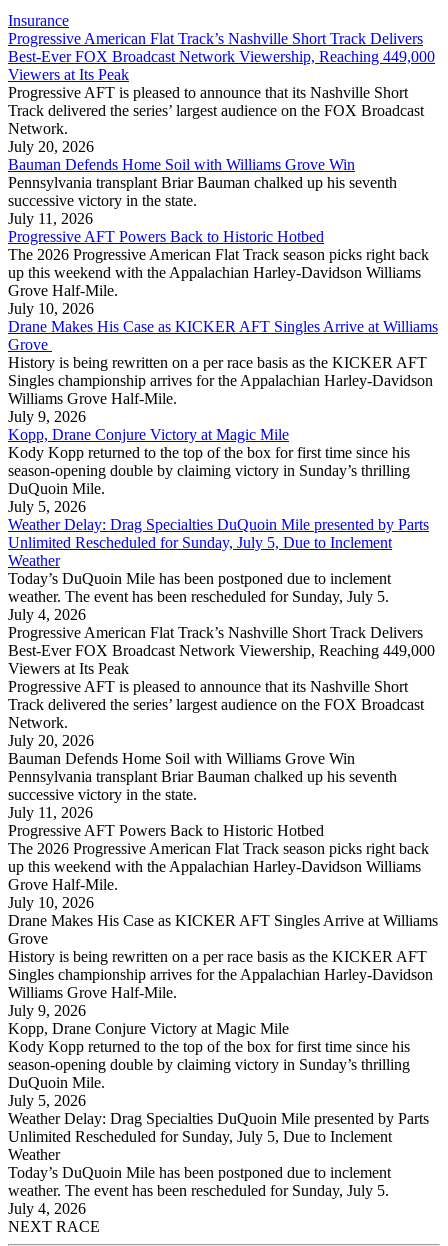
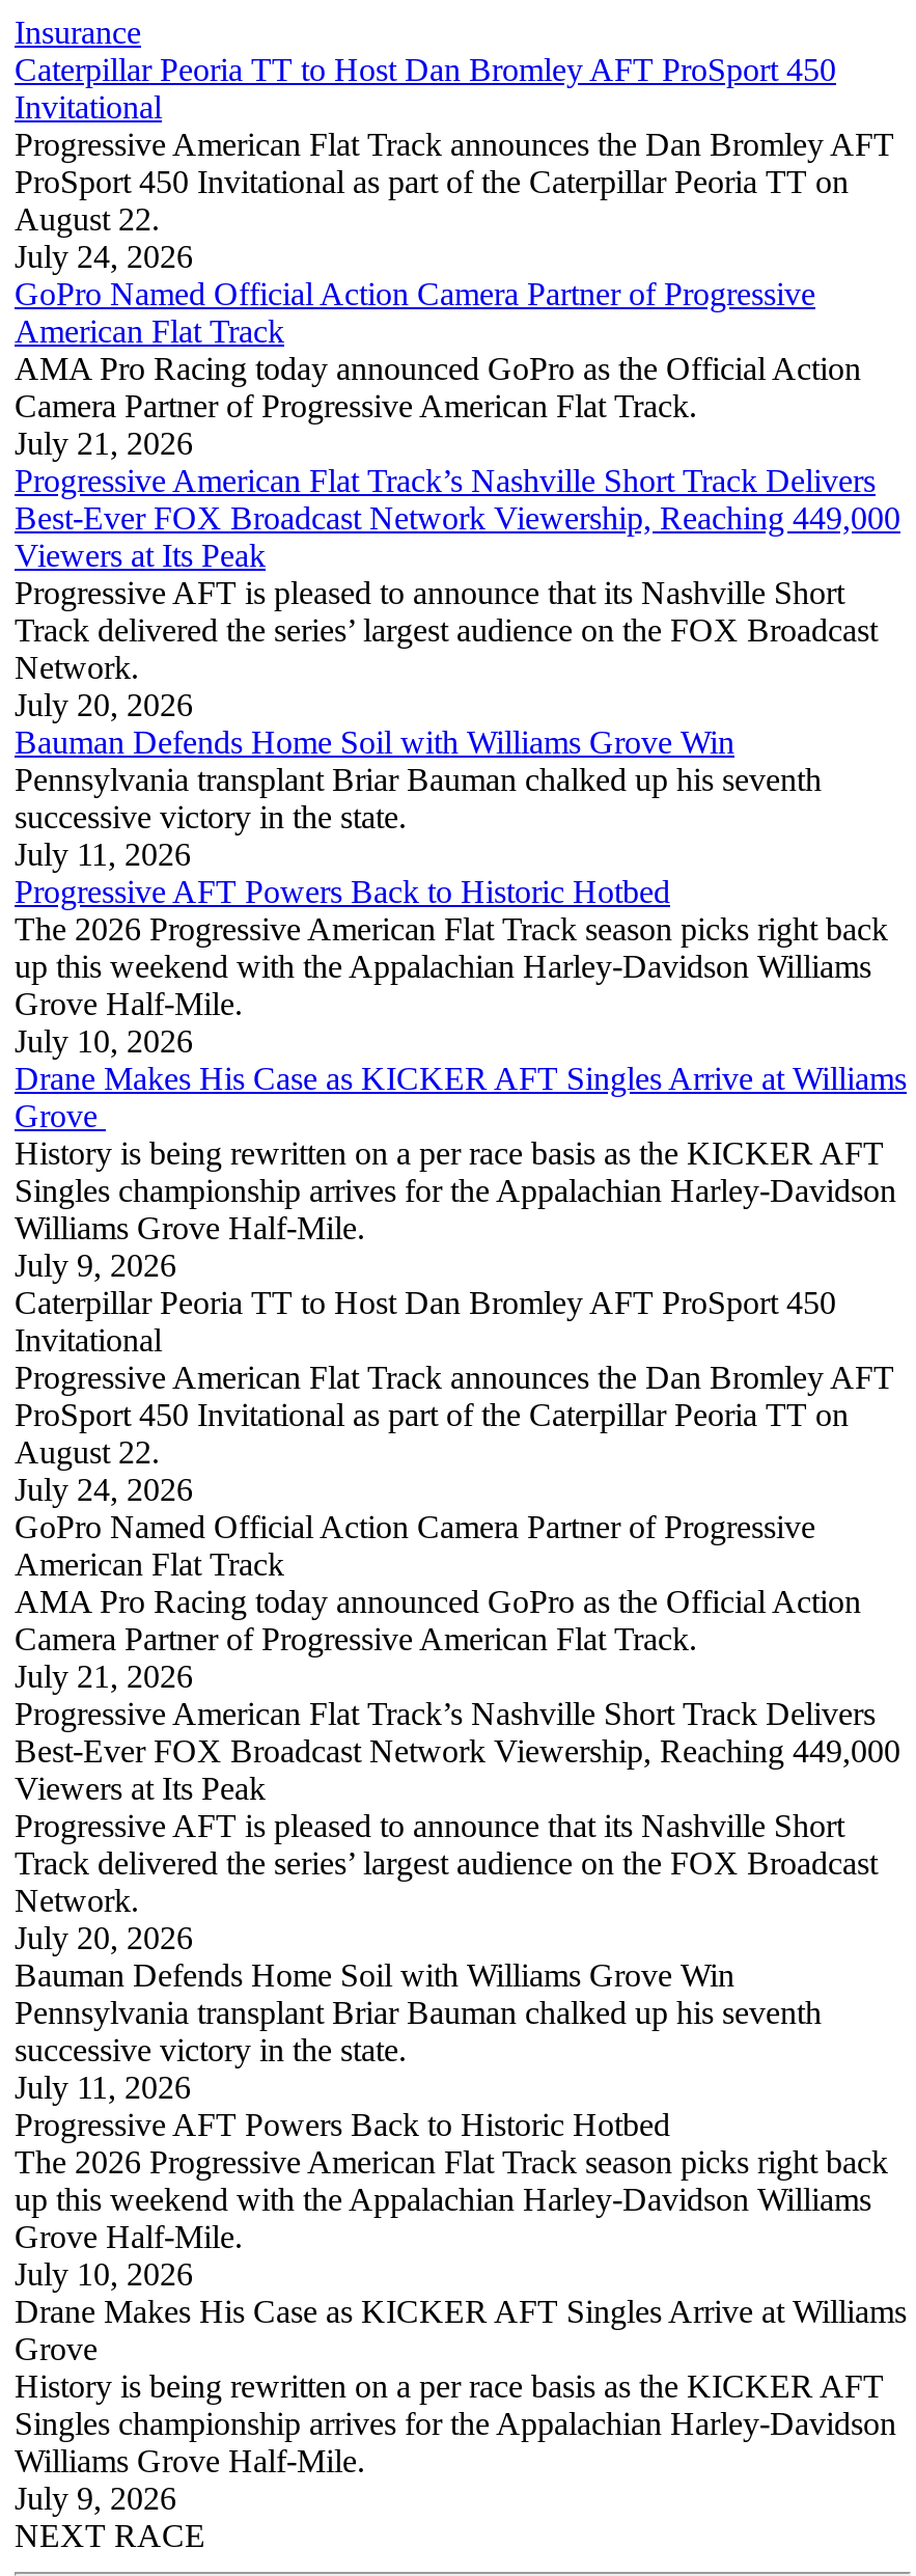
+ Caterpillar Peoria TT to Host Dan Bromley AFT ProSport 450
+ Invitational
+ Progressive American Flat Track announces the Dan Bromley AFT
+ ProSport 450 Invitational as part of the Caterpillar Peoria TT on
+ August 22.
+ July 24, 2026
+ GoPro Named Official Action Camera Partner of Progressive
+ American Flat Track
+ AMA Pro Racing today announced GoPro as the Official Action
+ Camera Partner of Progressive American Flat Track.
+ July 21, 2026

moved down: Progressive American Flat Track’s Nashville Short Track Delivers | Best-Ever FOX Broadcast Network Viewership, Reaching 449,000 | Viewers at Its Peak | ... | Williams Grove Half-Mile. | July 9, 2026

- Kopp, Drane Conjure Victory at Magic Mile
- Kody Kopp returned to the top of the box for first time since his
- season-opening double by claiming victory in Sunday’s thrilling
- DuQuoin Mile.
- July 5, 2026
- Weather Delay: Drag Specialties DuQuoin Mile presented by Parts
- Unlimited Rescheduled for Sunday, July 5, Due to Inclement
- Weather
- Today’s DuQuoin Mile has been postponed due to inclement
- weather. The event has been rescheduled for Sunday, July 5.
- July 4, 2026
+ Caterpillar Peoria TT to Host Dan Bromley AFT ProSport 450
+ Invitational
+ Progressive American Flat Track announces the Dan Bromley AFT
+ ProSport 450 Invitational as part of the Caterpillar Peoria TT on
+ August 22.
+ July 24, 2026
+ GoPro Named Official Action Camera Partner of Progressive
+ American Flat Track
+ AMA Pro Racing today announced GoPro as the Official Action
+ Camera Partner of Progressive American Flat Track.
+ July 21, 2026

moved down: Progressive American Flat Track’s Nashville Short Track Delivers | Best-Ever FOX Broadcast Network Viewership, Reaching 449,000 | Viewers at Its Peak | ... | Williams Grove Half-Mile. | July 9, 2026

- Kopp, Drane Conjure Victory at Magic Mile
- Kody Kopp returned to the top of the box for first time since his
- season-opening double by claiming victory in Sunday’s thrilling
- DuQuoin Mile.
- July 5, 2026
- Weather Delay: Drag Specialties DuQuoin Mile presented by Parts
- Unlimited Rescheduled for Sunday, July 5, Due to Inclement
- Weather
- Today’s DuQuoin Mile has been postponed due to inclement
- weather. The event has been rescheduled for Sunday, July 5.
- July 4, 2026
